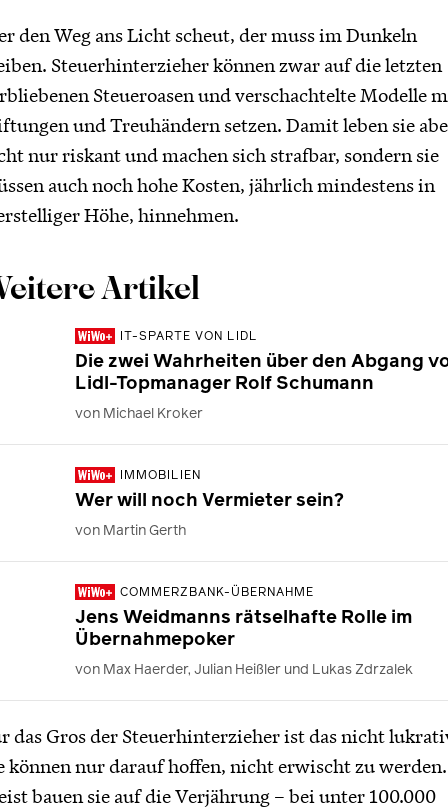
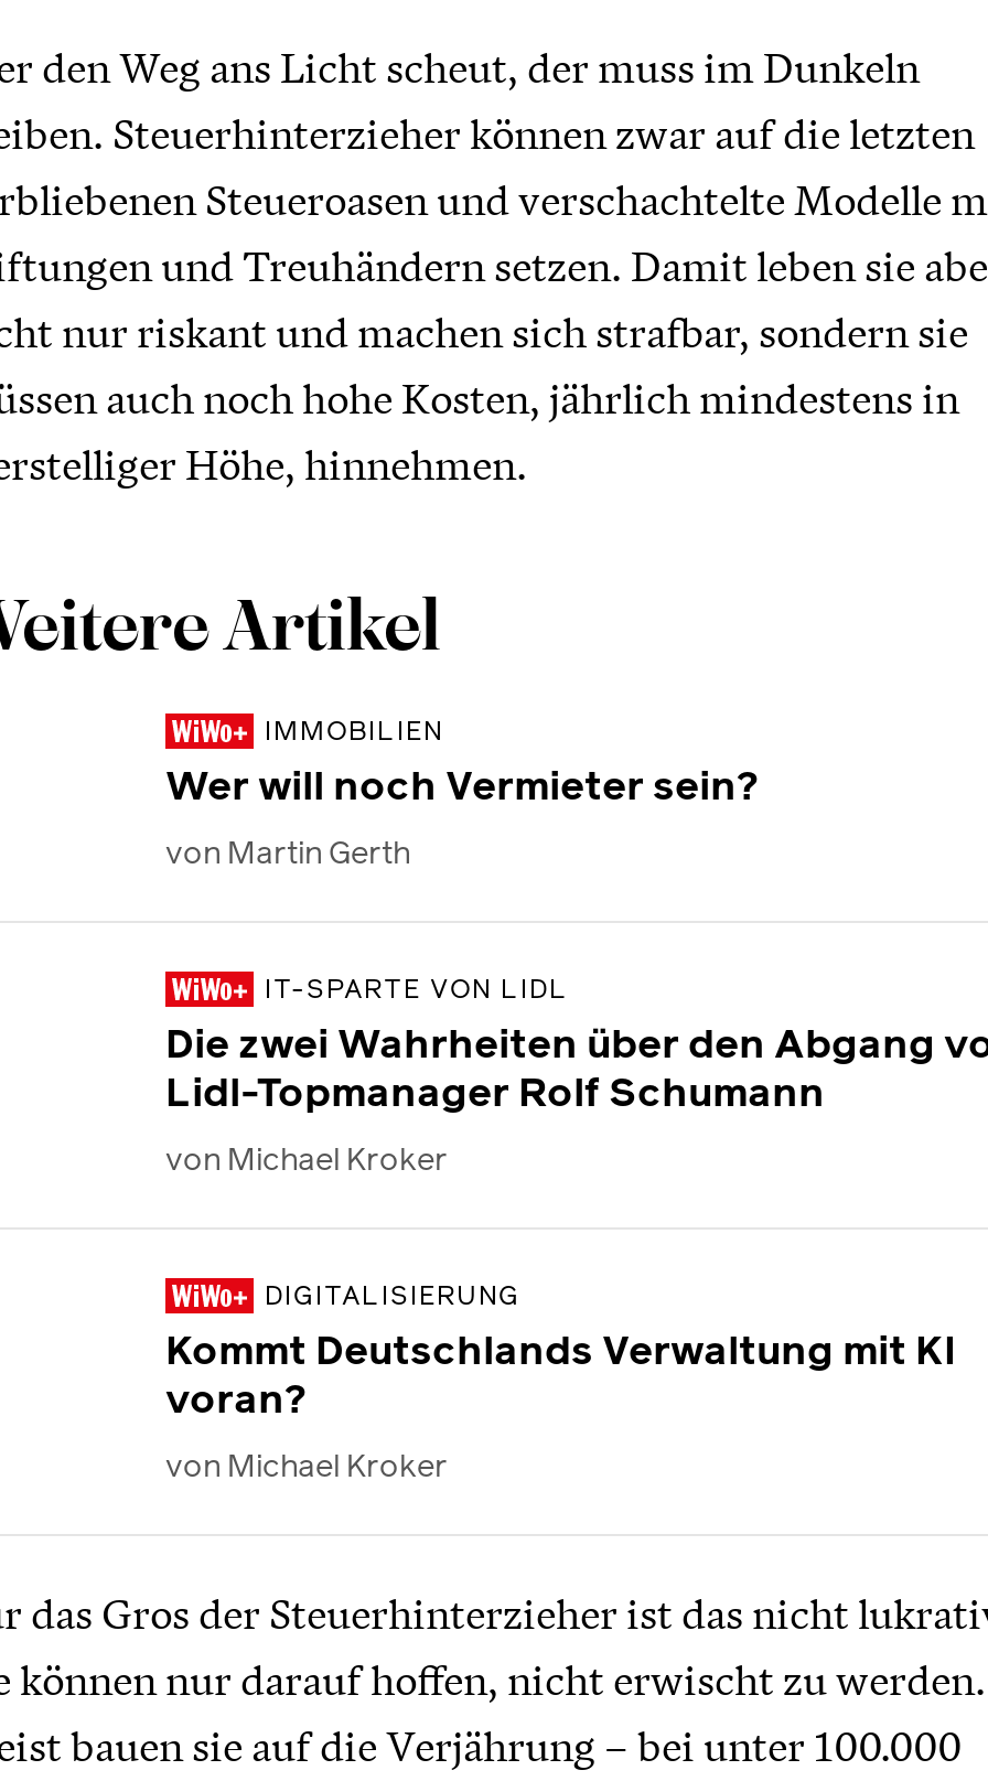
moved down: IT-SPARTE VON LIDL | Lidl-Topmanager Rolf Schumann | von Michael Kroker

moved up: IMMOBILIEN | Wer will noch Vermieter sein? | von Martin Gerth

- COMMERZBANK-ÜBERNAHME
- Jens Weidmanns rätselhafte Rolle im
- Übernahmepoker
- von Max Haerder, Julian Heißler und Lukas Zdrzalek
+ DIGITALISIERUNG
+ Kommt Deutschlands Verwaltung mit KI
+ voran?
+ von Michael Kroker
